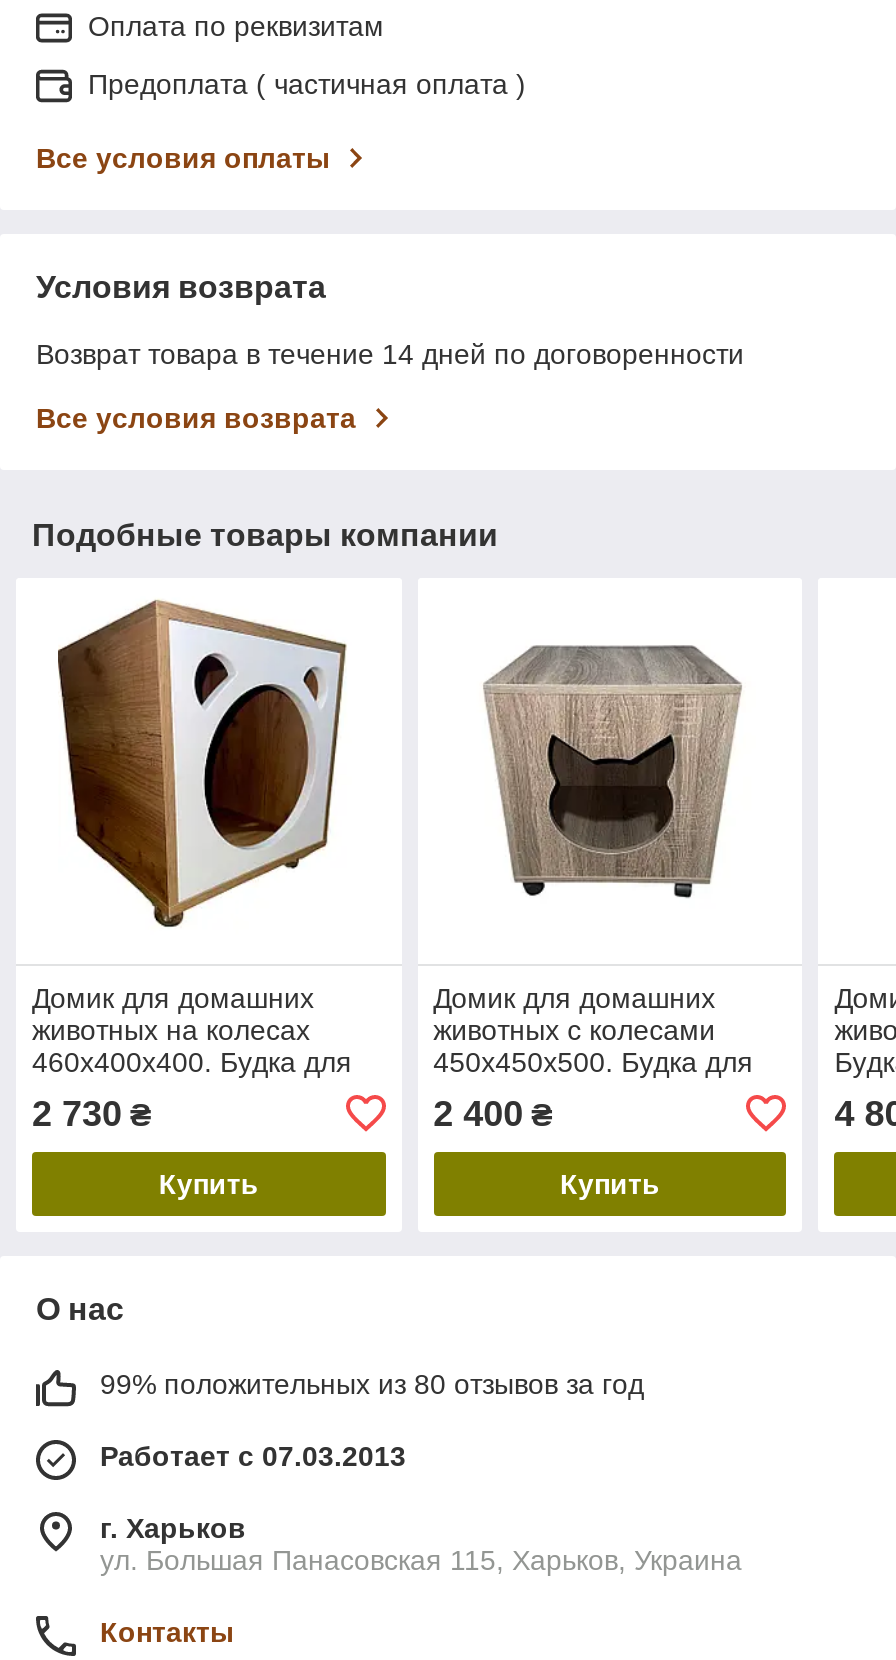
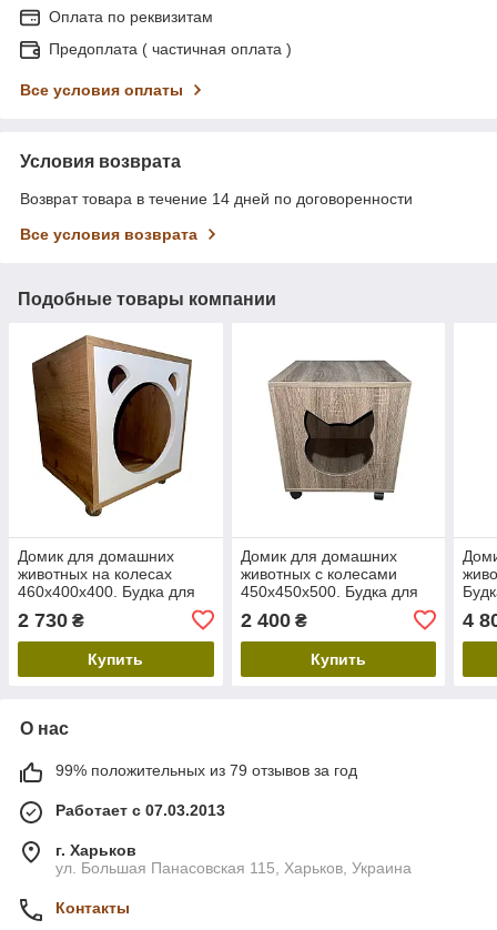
- 99% положительных из 80 отзывов за год
+ 99% положительных из 79 отзывов за год
